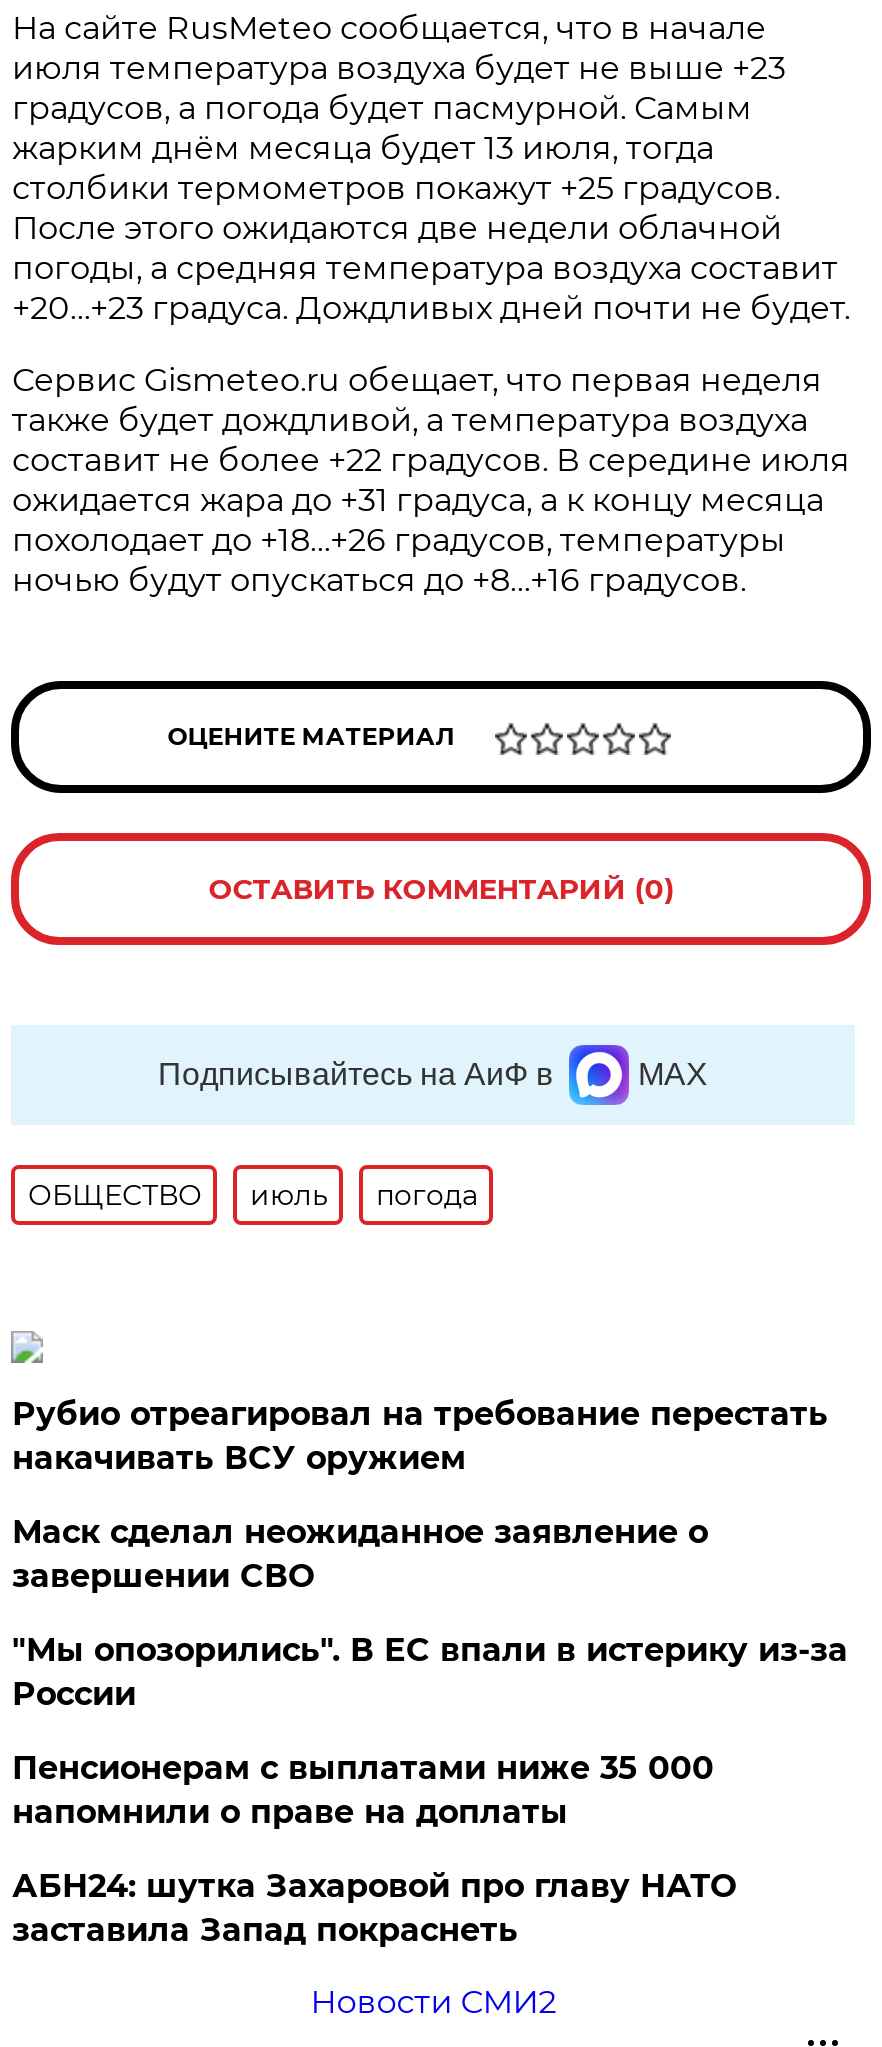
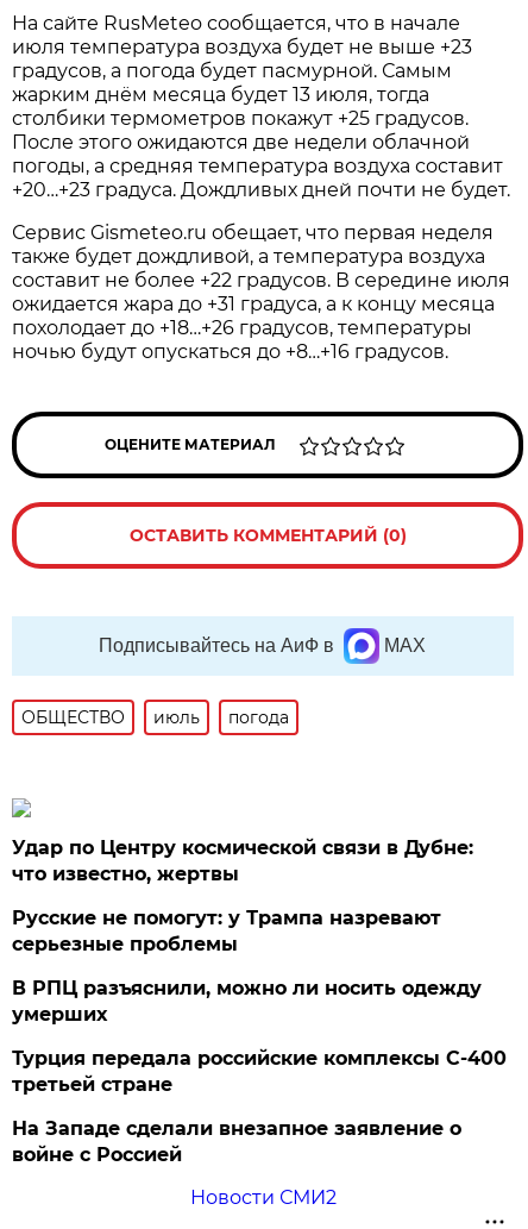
- Рубио отреагировал на требование перестать
- накачивать ВСУ оружием
+ Удар по Центру космической связи в Дубне:
+ что известно, жертвы

- Маск сделал неожиданное заявление о
- завершении СВО
+ Русские не помогут: у Трампа назревают
+ серьезные проблемы

- "Мы опозорились". В ЕС впали в истерику из-за
- России
+ В РПЦ разъяснили, можно ли носить одежду
+ умерших

- Пенсионерам с выплатами ниже 35 000
- напомнили о праве на доплаты
+ Турция передала российские комплексы С-400
+ третьей стране

- АБН24: шутка Захаровой про главу НАТО
- заставила Запад покраснеть
+ На Западе сделали внезапное заявление о
+ войне с Россией
